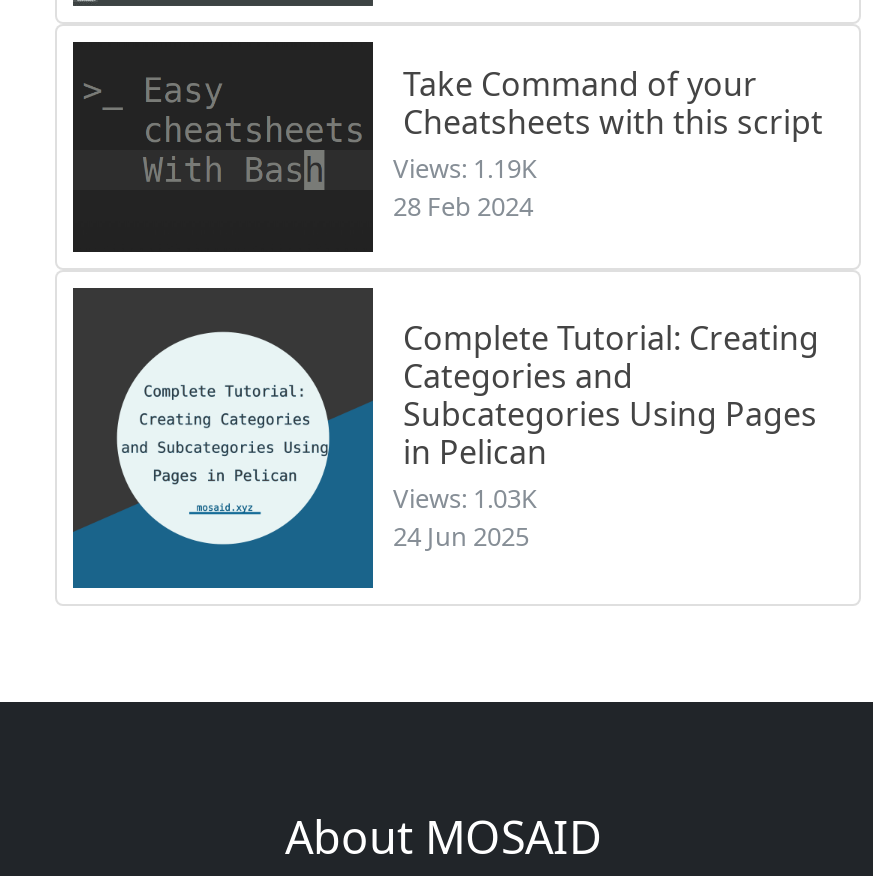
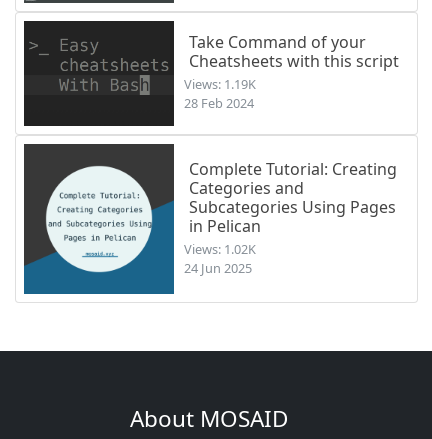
- Views: 1.03K
+ Views: 1.02K
